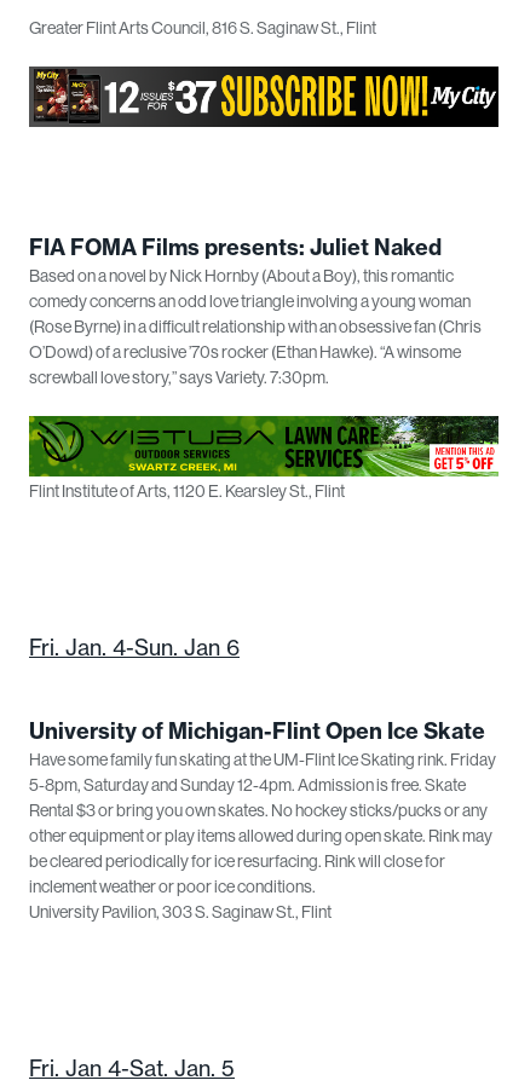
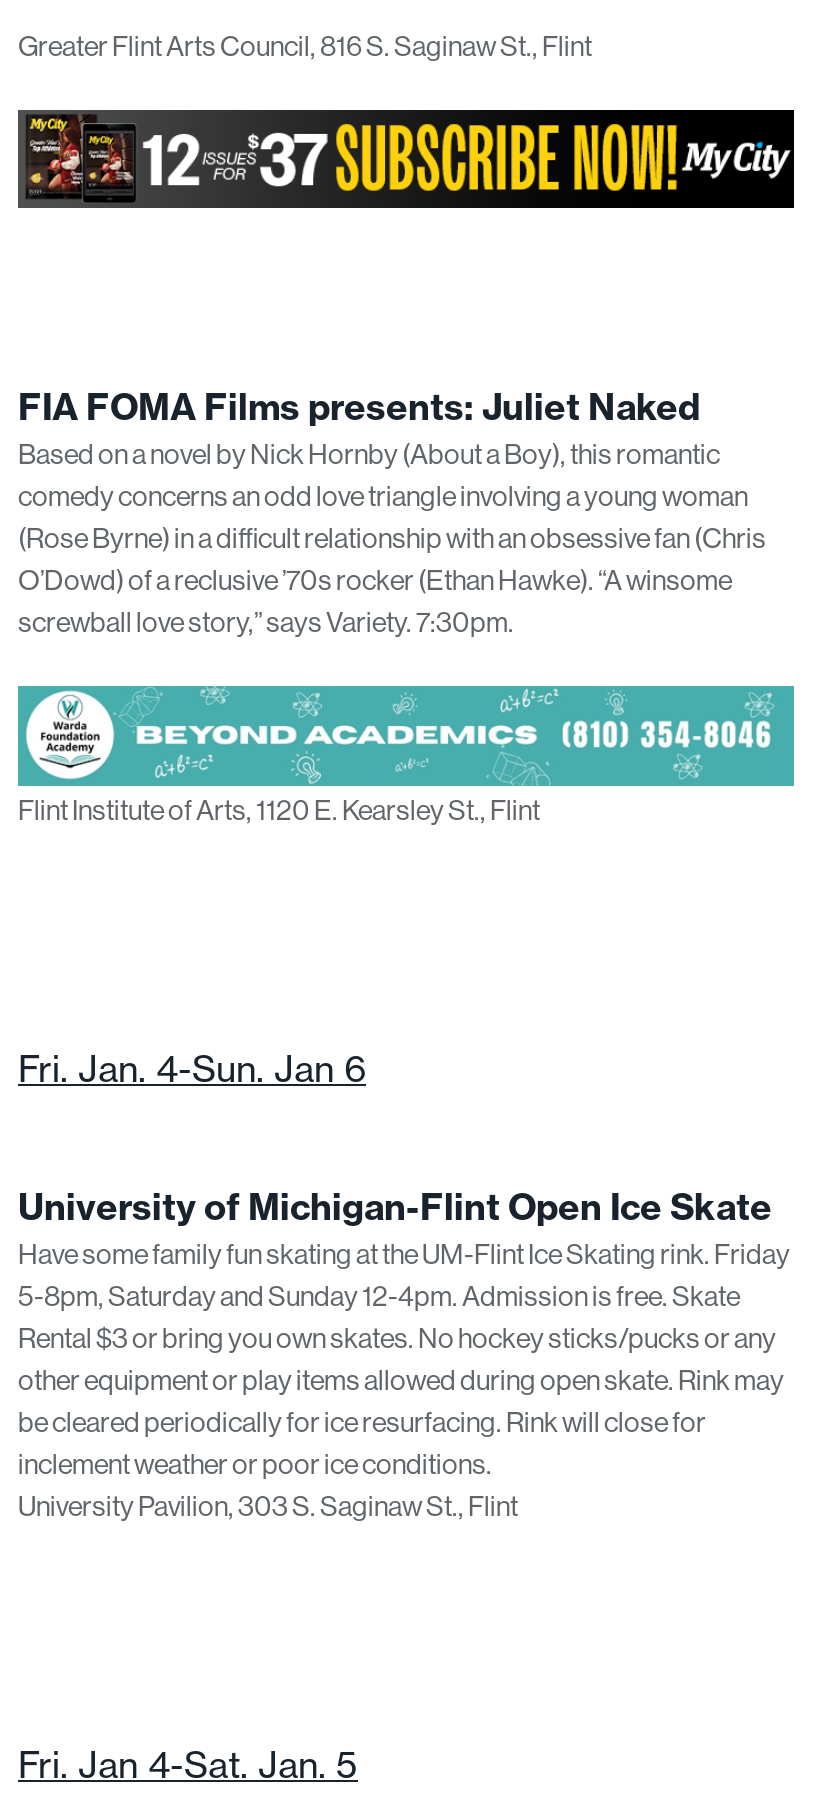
- [image]
+ [image]
